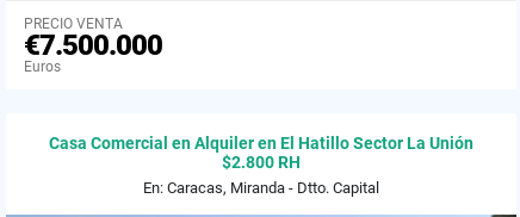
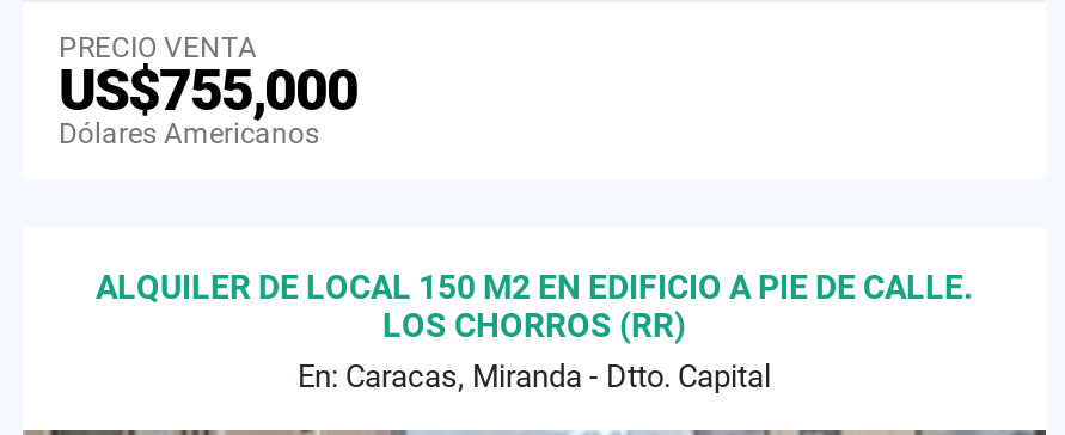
- €7.500.000
- Euros
+ US$755,000
+ Dólares Americanos

- Casa Comercial en Alquiler en El Hatillo Sector La Unión
- $2.800 RH
+ ALQUILER DE LOCAL 150 M2 EN EDIFICIO A PIE DE CALLE.
+ LOS CHORROS (RR)
